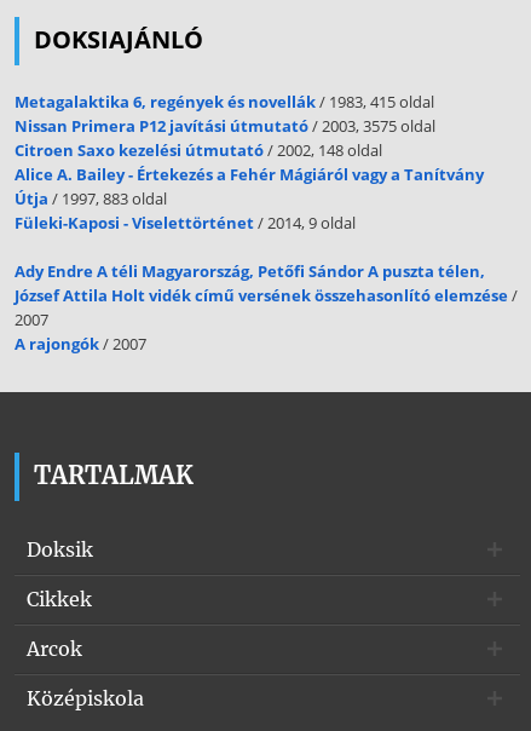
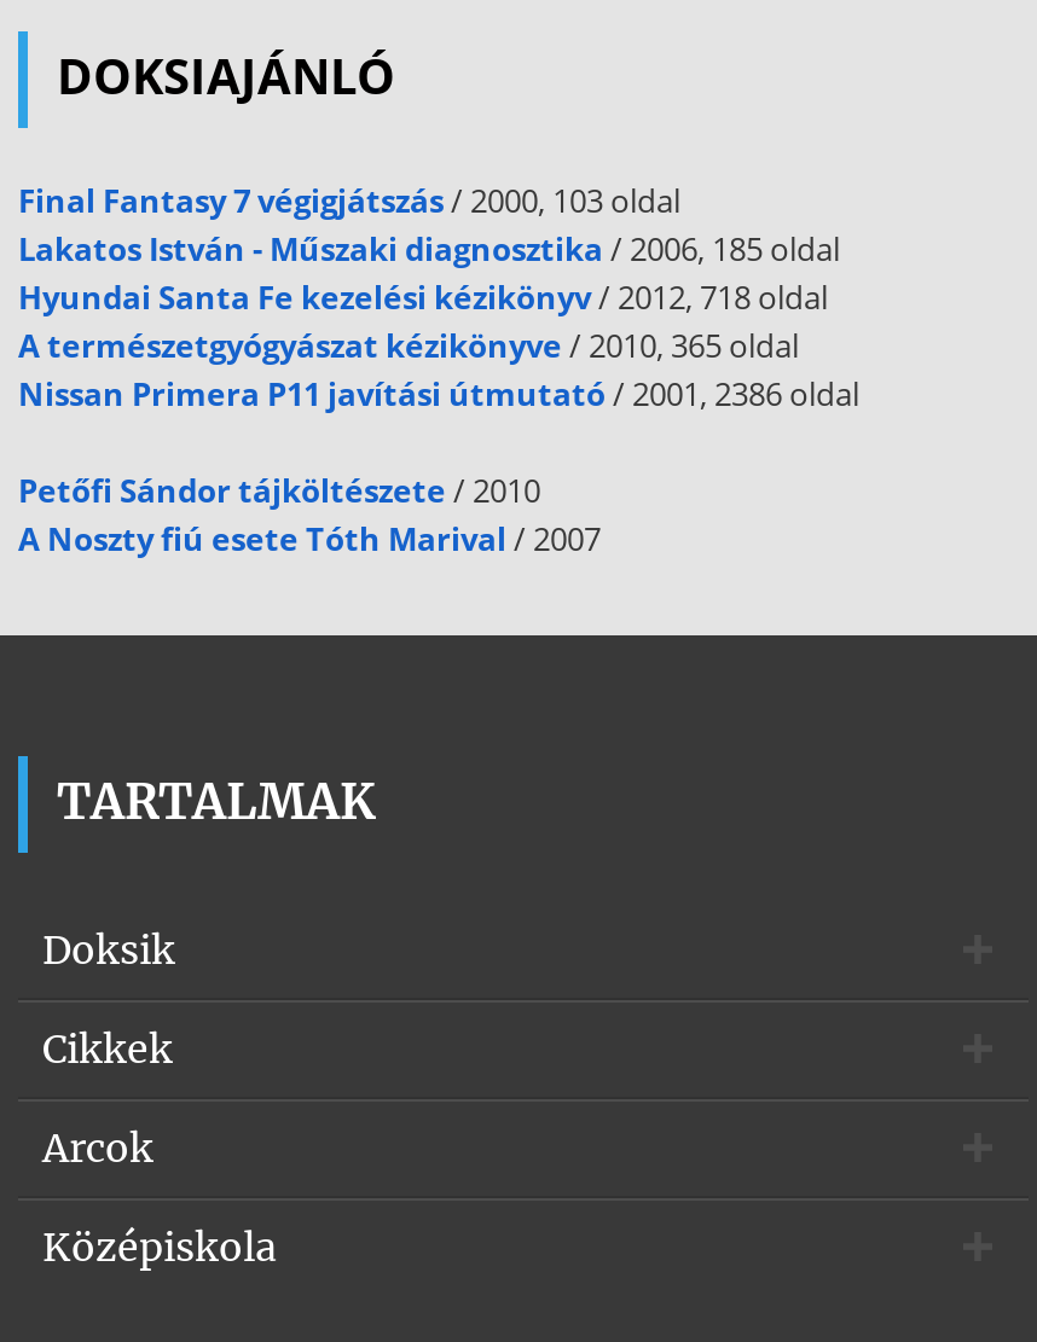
- Metagalaktika 6, regények és novellák/ 1983, 415 oldal
- Nissan Primera P12 javítási útmutató/ 2003, 3575 oldal
- Citroen Saxo kezelési útmutató/ 2002, 148 oldal
- Alice A. Bailey - Értekezés a Fehér Mágiáról vagy a Tanítvány
- Útja / 1997, 883 oldal
- Füleki-Kaposi - Viselettörténet / 2014, 9 oldal
+ Final Fantasy 7 végigjátszás/ 2000, 103 oldal
+ Lakatos István - Műszaki diagnosztika / 2006, 185 oldal
+ Hyundai Santa Fe kezelési kézikönyv/ 2012, 718 oldal
+ A természetgyógyászat kézikönyve / 2010, 365 oldal
+ Nissan Primera P11 javítási útmutató / 2001, 2386 oldal

- Ady Endre A téli Magyarország, Petőfi Sándor A puszta télen,
- József Attila Holt vidék című versének összehasonlító elemzése /
- 2007
- A rajongók/ 2007
+ Petőfi Sándor tájköltészete / 2010
+ A Noszty fiú esete Tóth Marival / 2007
